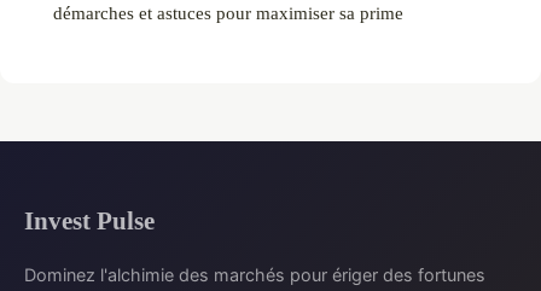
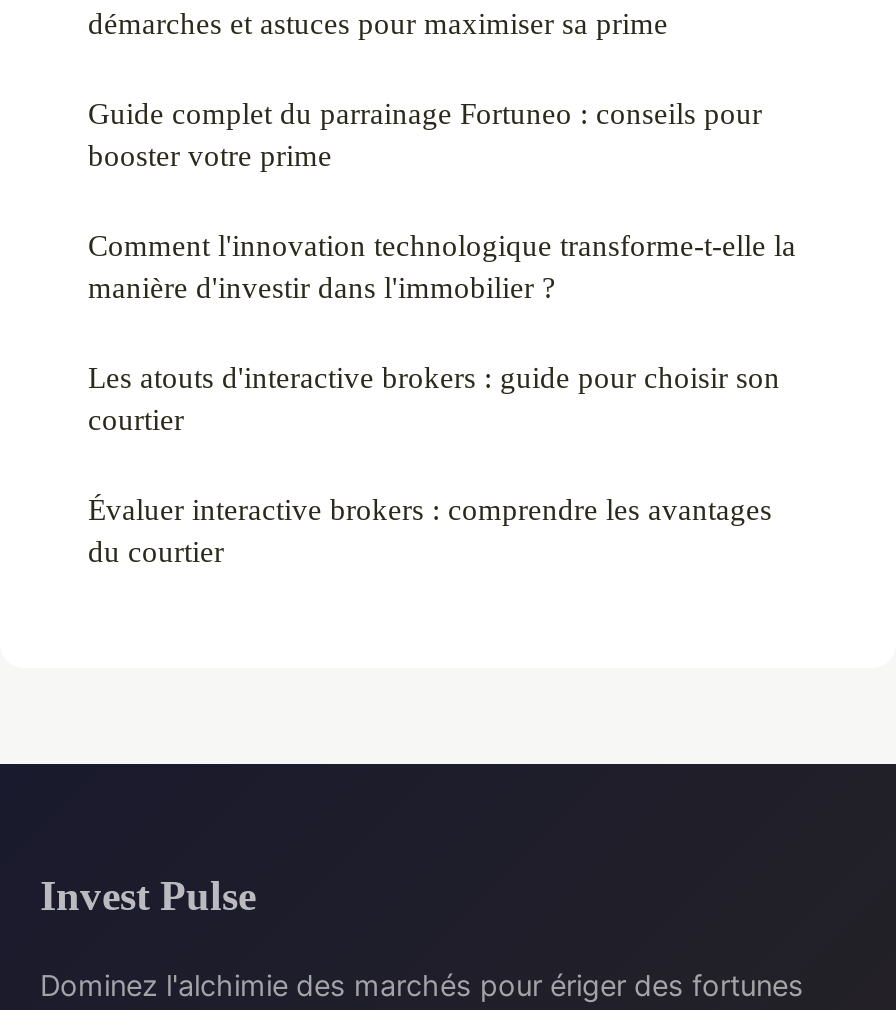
+ Guide complet du parrainage Fortuneo : conseils pour
+ booster votre prime
+ Comment l'innovation technologique transforme-t-elle la
+ manière d'investir dans l'immobilier ?
+ Les atouts d'interactive brokers : guide pour choisir son
+ courtier
+ Évaluer interactive brokers : comprendre les avantages
+ du courtier
